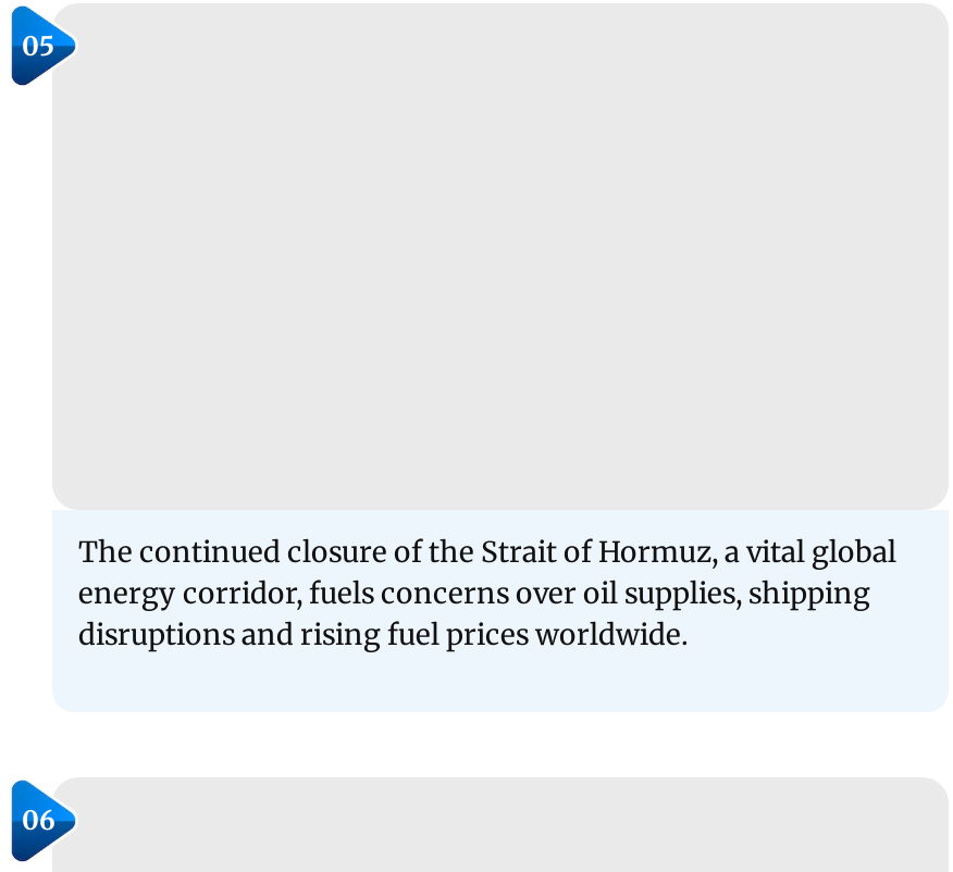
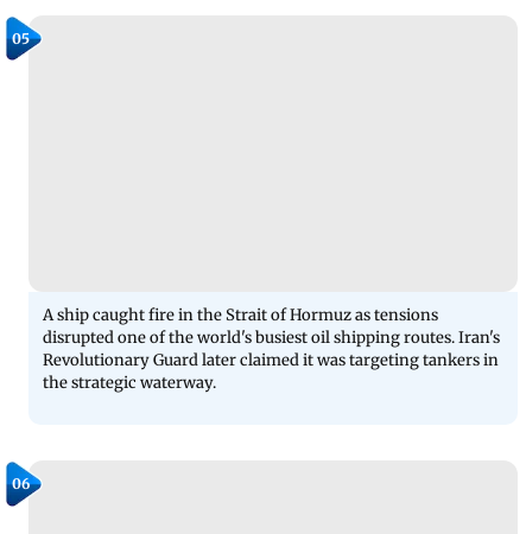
- The continued closure of the Strait of Hormuz, a vital global
- energy corridor, fuels concerns over oil supplies, shipping
- disruptions and rising fuel prices worldwide.
+ A ship caught fire in the Strait of Hormuz as tensions
+ disrupted one of the world's busiest oil shipping routes. Iran's
+ Revolutionary Guard later claimed it was targeting tankers in
+ the strategic waterway.
